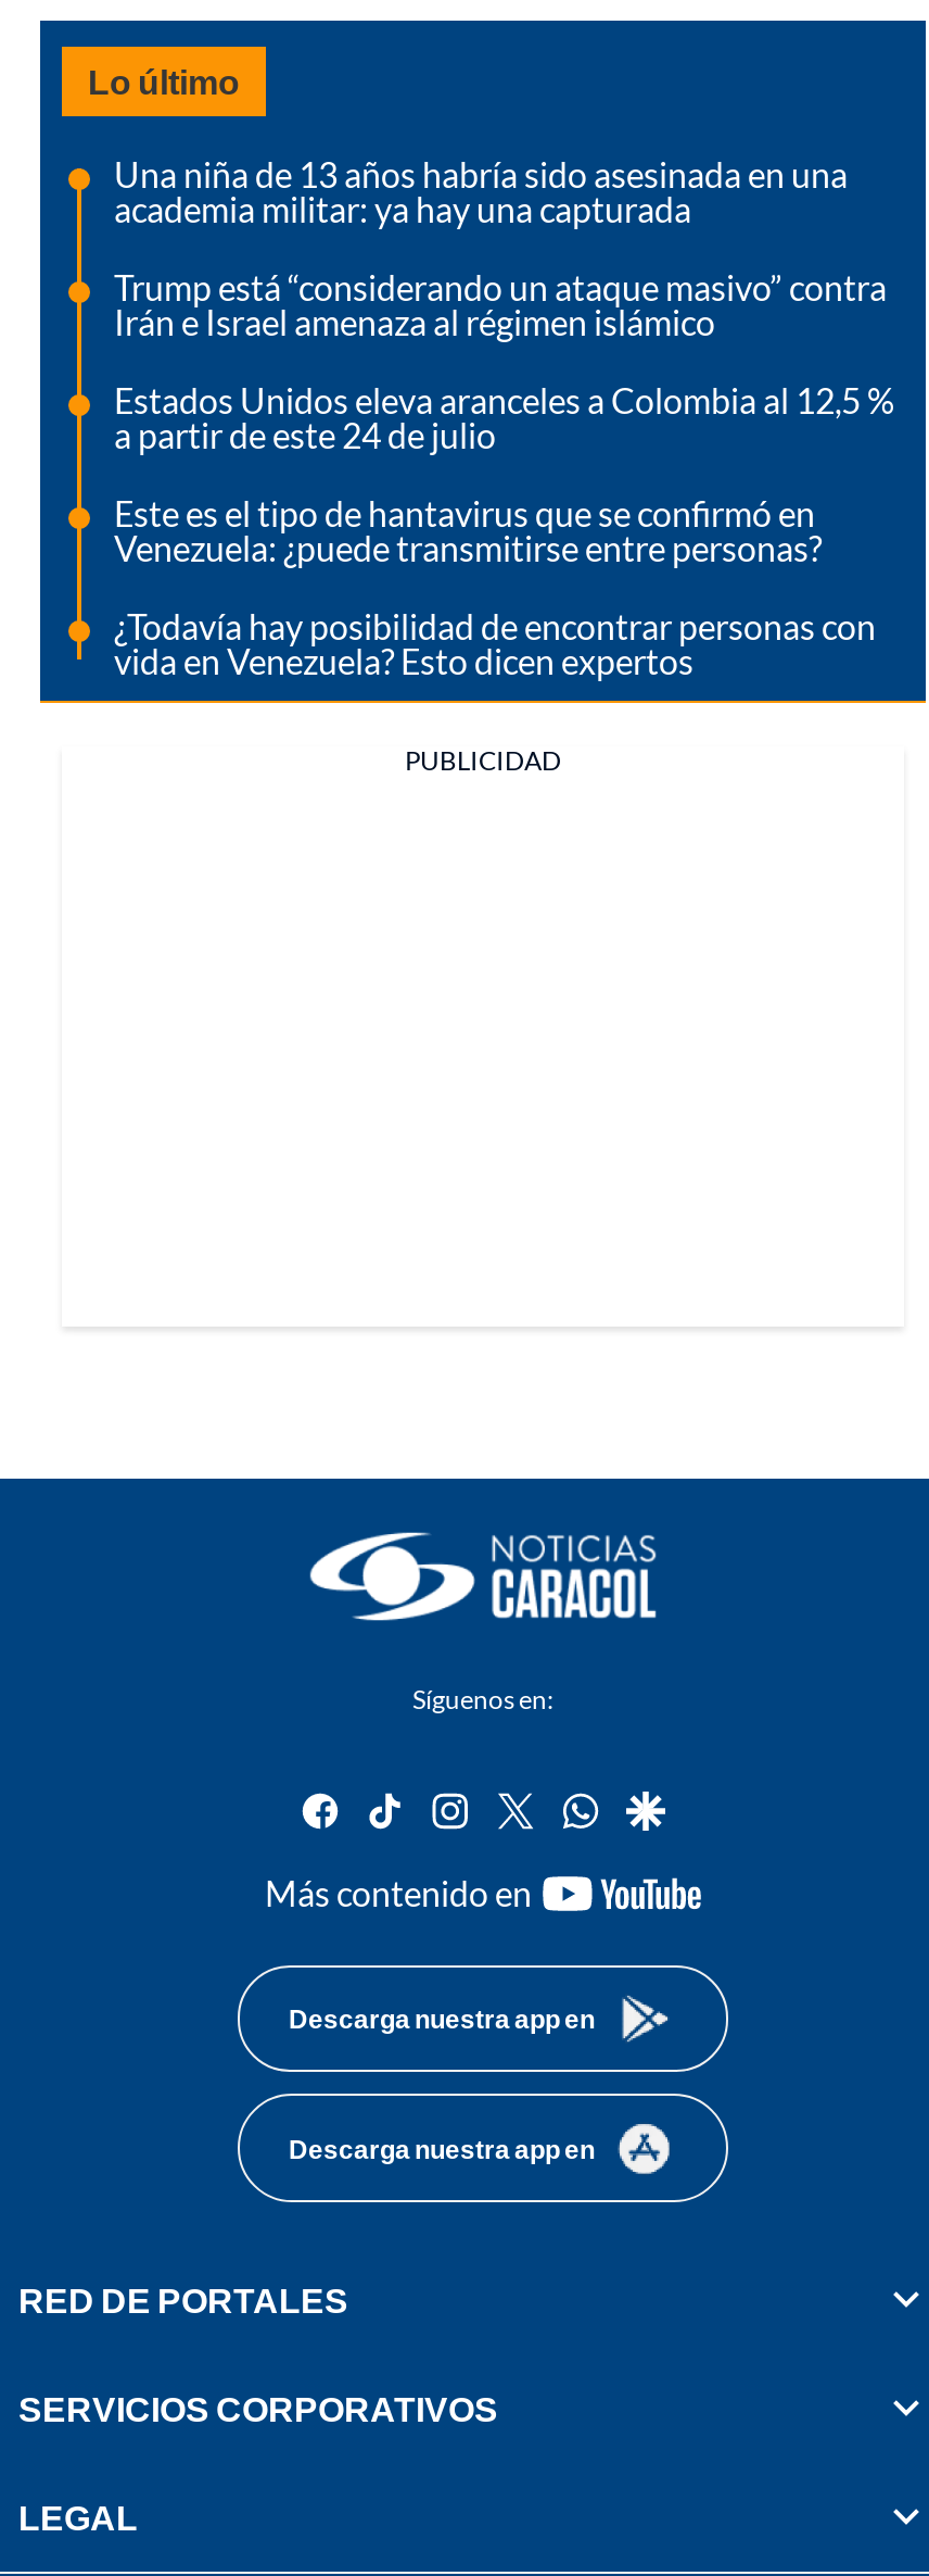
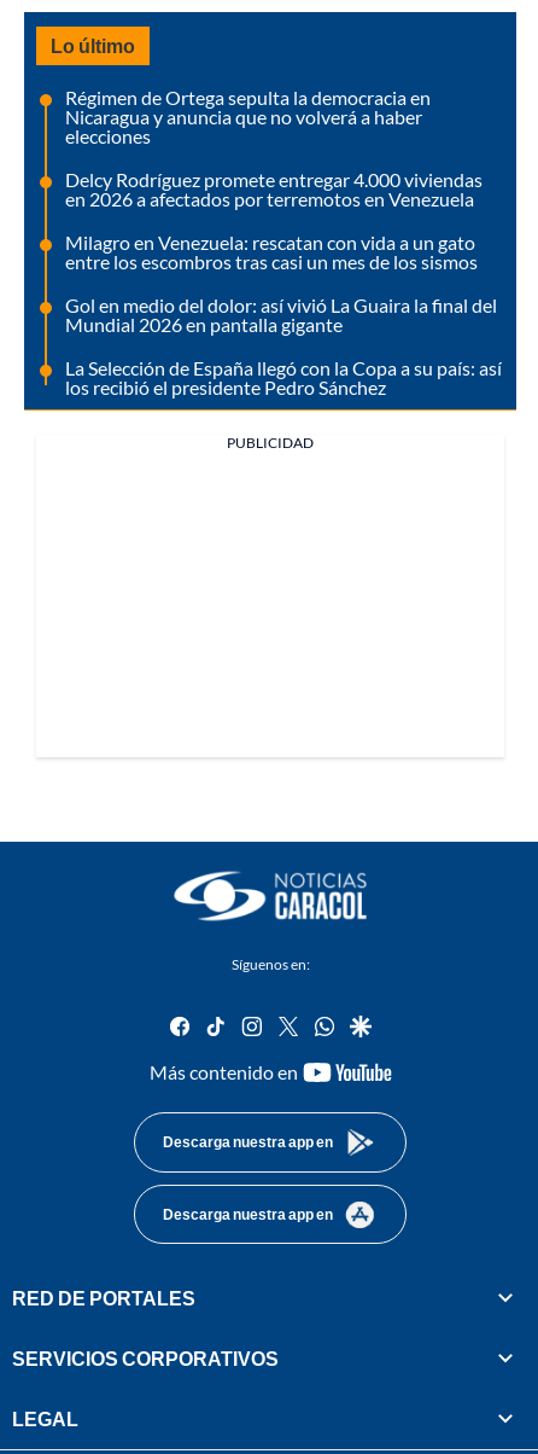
- Una niña de 13 años habría sido asesinada en una
- academia militar: ya hay una capturada
+ Régimen de Ortega sepulta la democracia en
+ Nicaragua y anuncia que no volverá a haber
+ elecciones

- Trump está “considerando un ataque masivo” contra
- Irán e Israel amenaza al régimen islámico
+ Delcy Rodríguez promete entregar 4.000 viviendas
+ en 2026 a afectados por terremotos en Venezuela

- Estados Unidos eleva aranceles a Colombia al 12,5 %
- a partir de este 24 de julio
+ Milagro en Venezuela: rescatan con vida a un gato
+ entre los escombros tras casi un mes de los sismos

- Este es el tipo de hantavirus que se confirmó en
- Venezuela: ¿puede transmitirse entre personas?
+ Gol en medio del dolor: así vivió La Guaira la final del
+ Mundial 2026 en pantalla gigante

- ¿Todavía hay posibilidad de encontrar personas con
- vida en Venezuela? Esto dicen expertos
+ La Selección de España llegó con la Copa a su país: así
+ los recibió el presidente Pedro Sánchez
